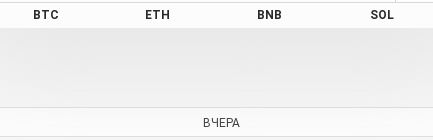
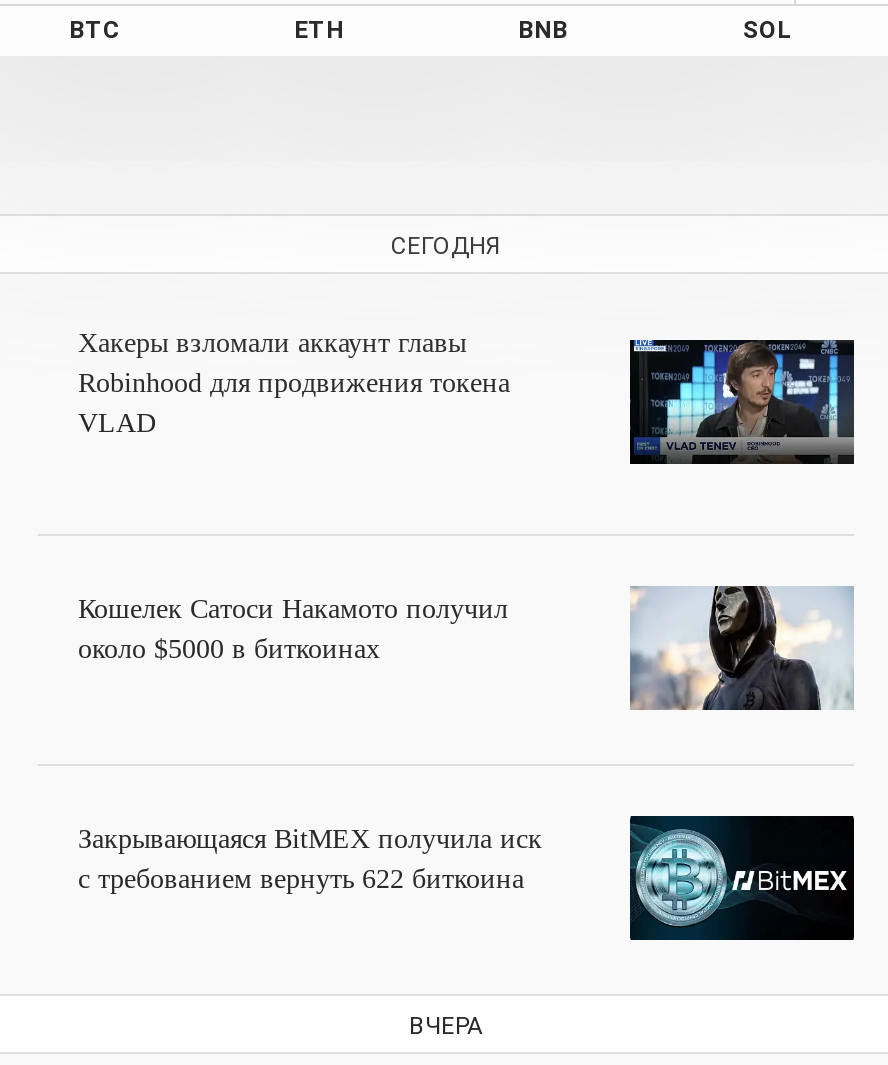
+ СЕГОДНЯ
+ Хакеры взломали аккаунт главы
+ Robinhood для продвижения токена
+ VLAD

+ Кошелек Сатоси Накамото получил
+ около $5000 в биткоинах

+ Закрывающаяся BitMEX получила иск
+ с требованием вернуть 622 биткоина

+ [image]

+ [image]

+ [image]
